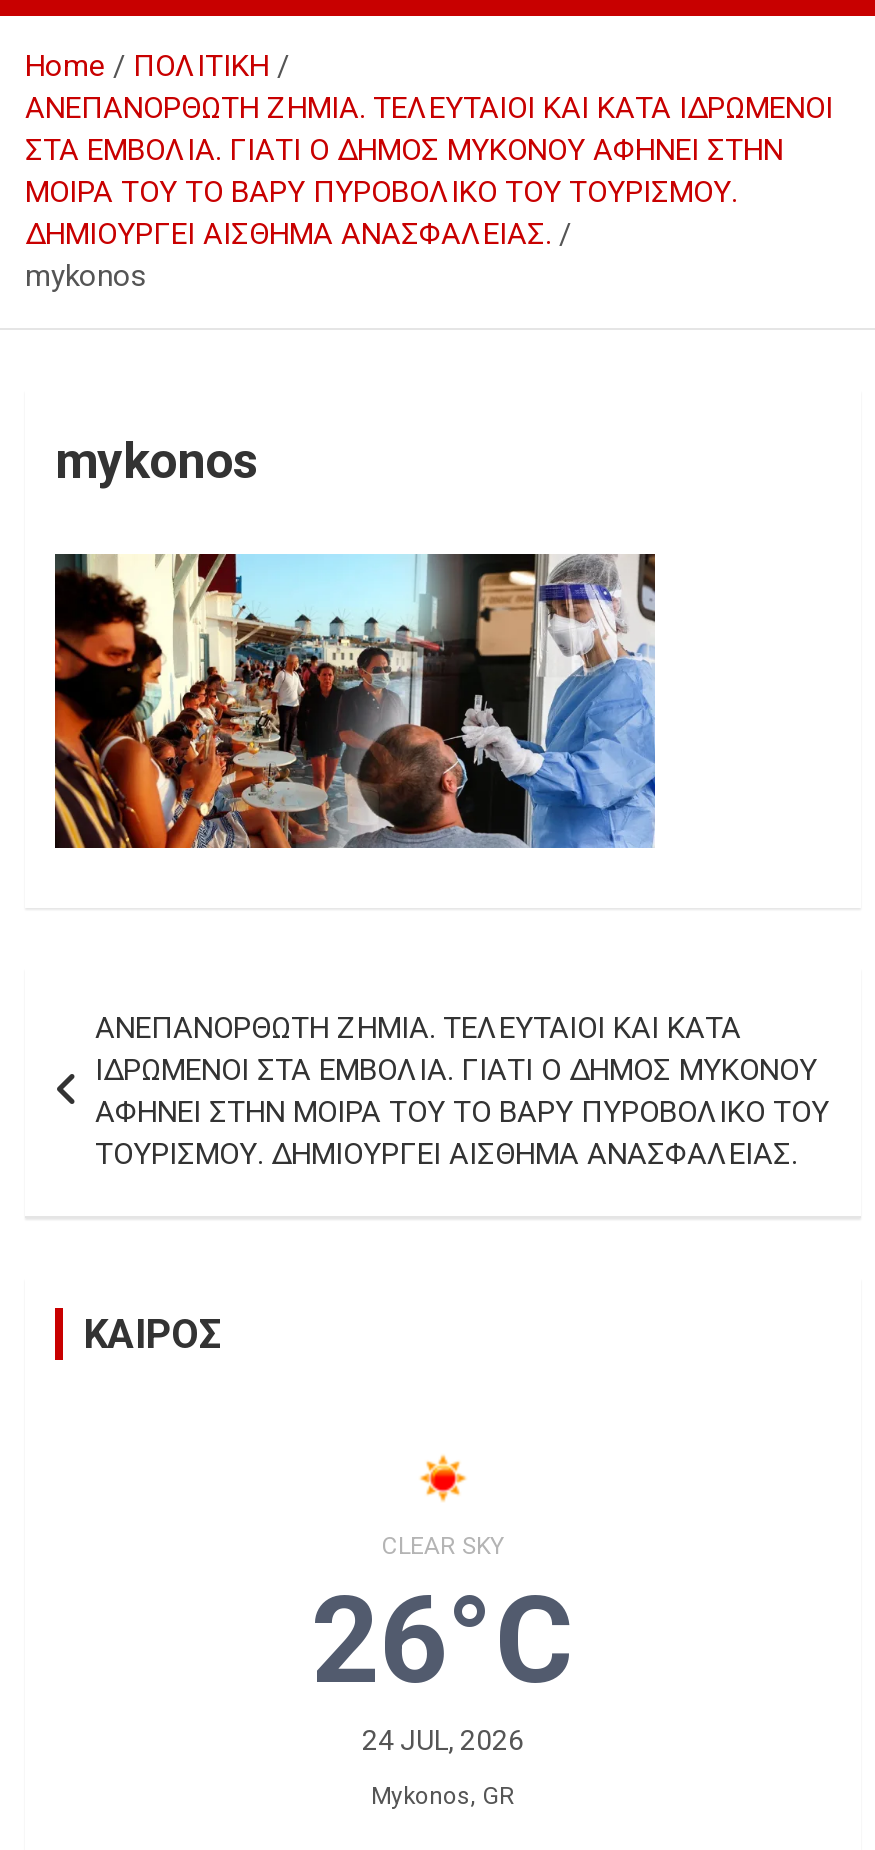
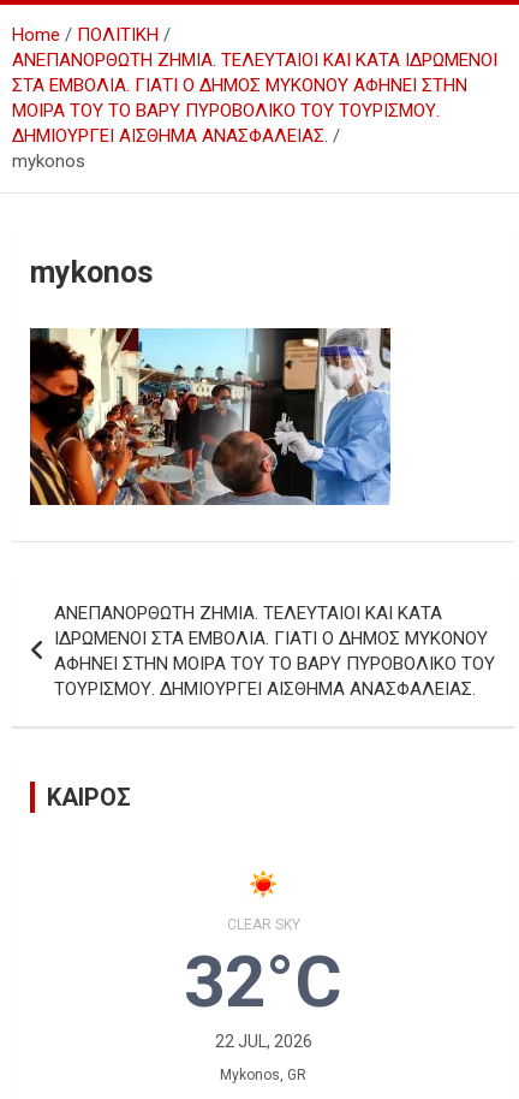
- 26°C
- 24 JUL, 2026
+ 32°C
+ 22 JUL, 2026
